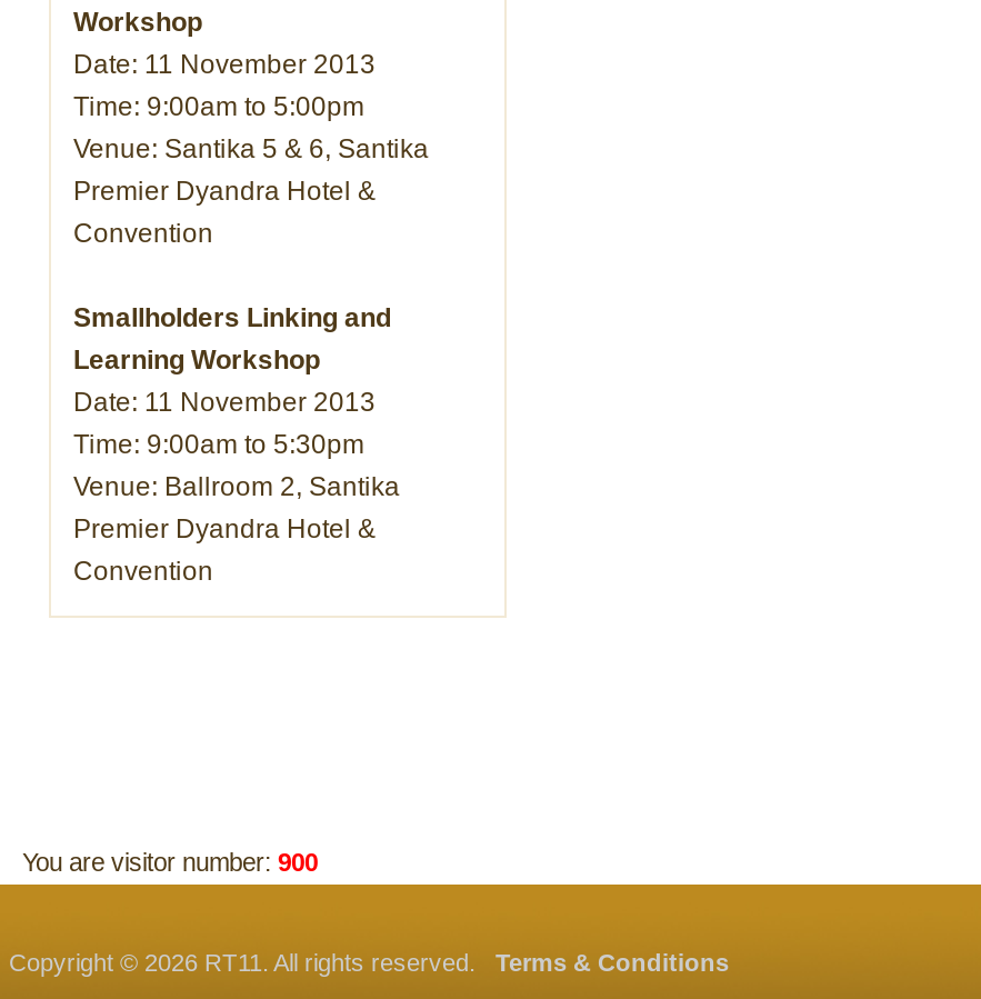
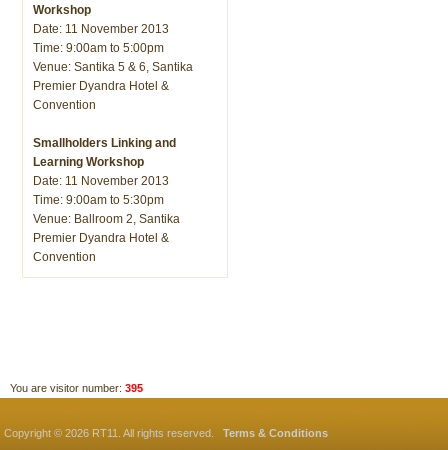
- You are visitor number: 900
+ You are visitor number: 395
